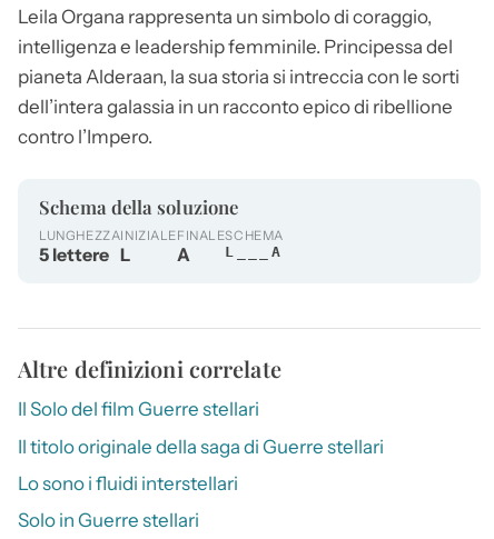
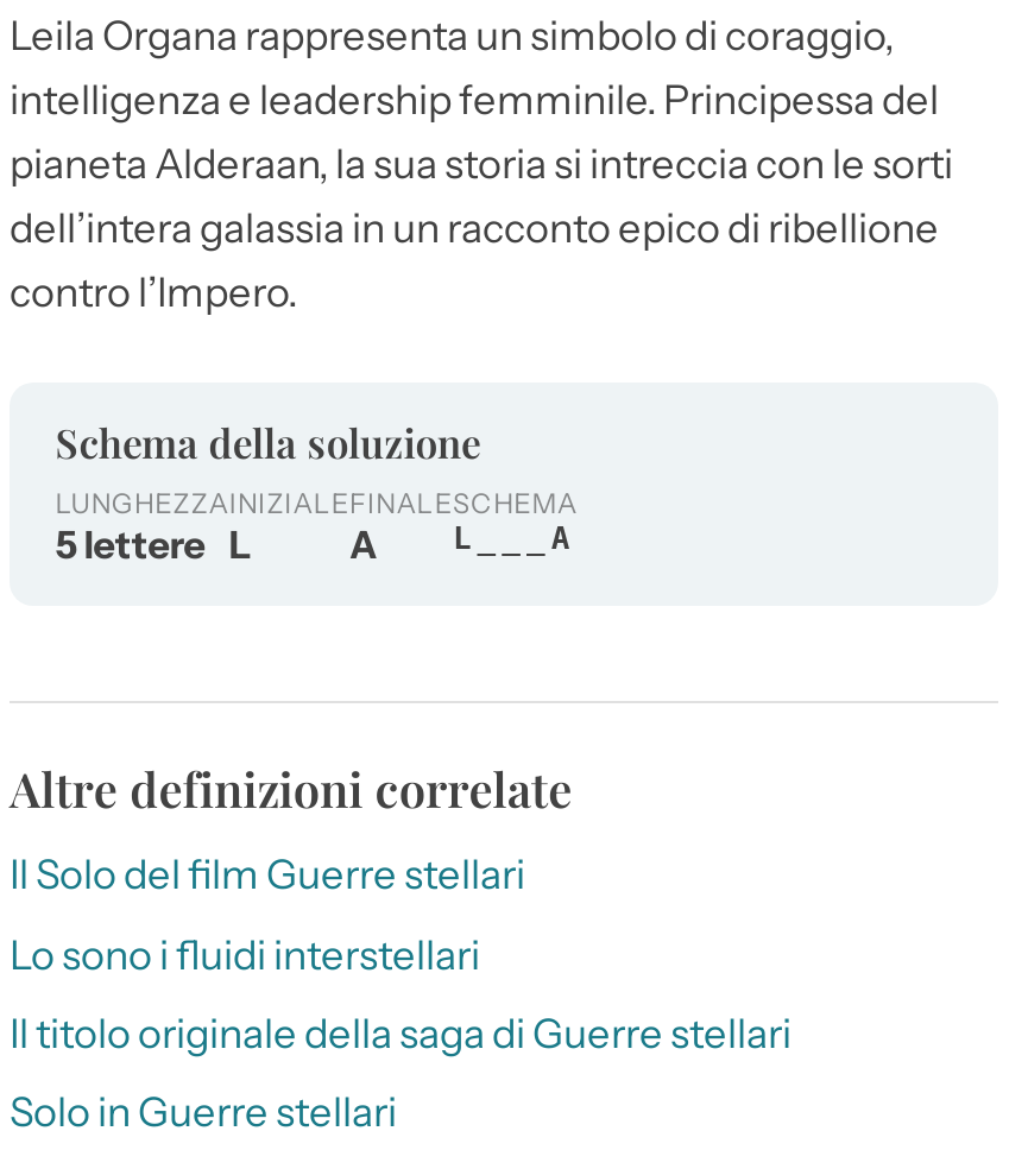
moved down: Il titolo originale della saga di Guerre stellari

moved up: Lo sono i fluidi interstellari
